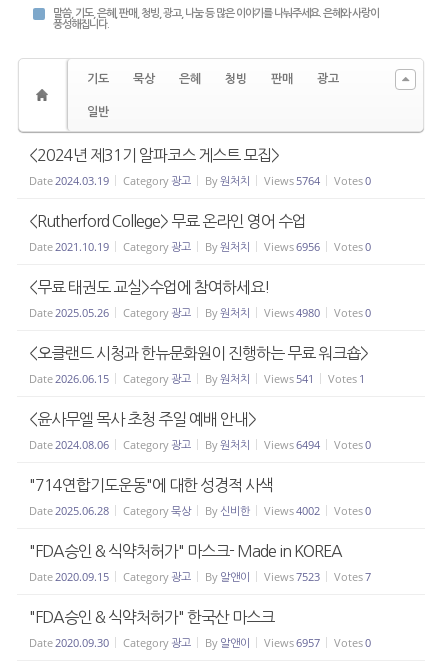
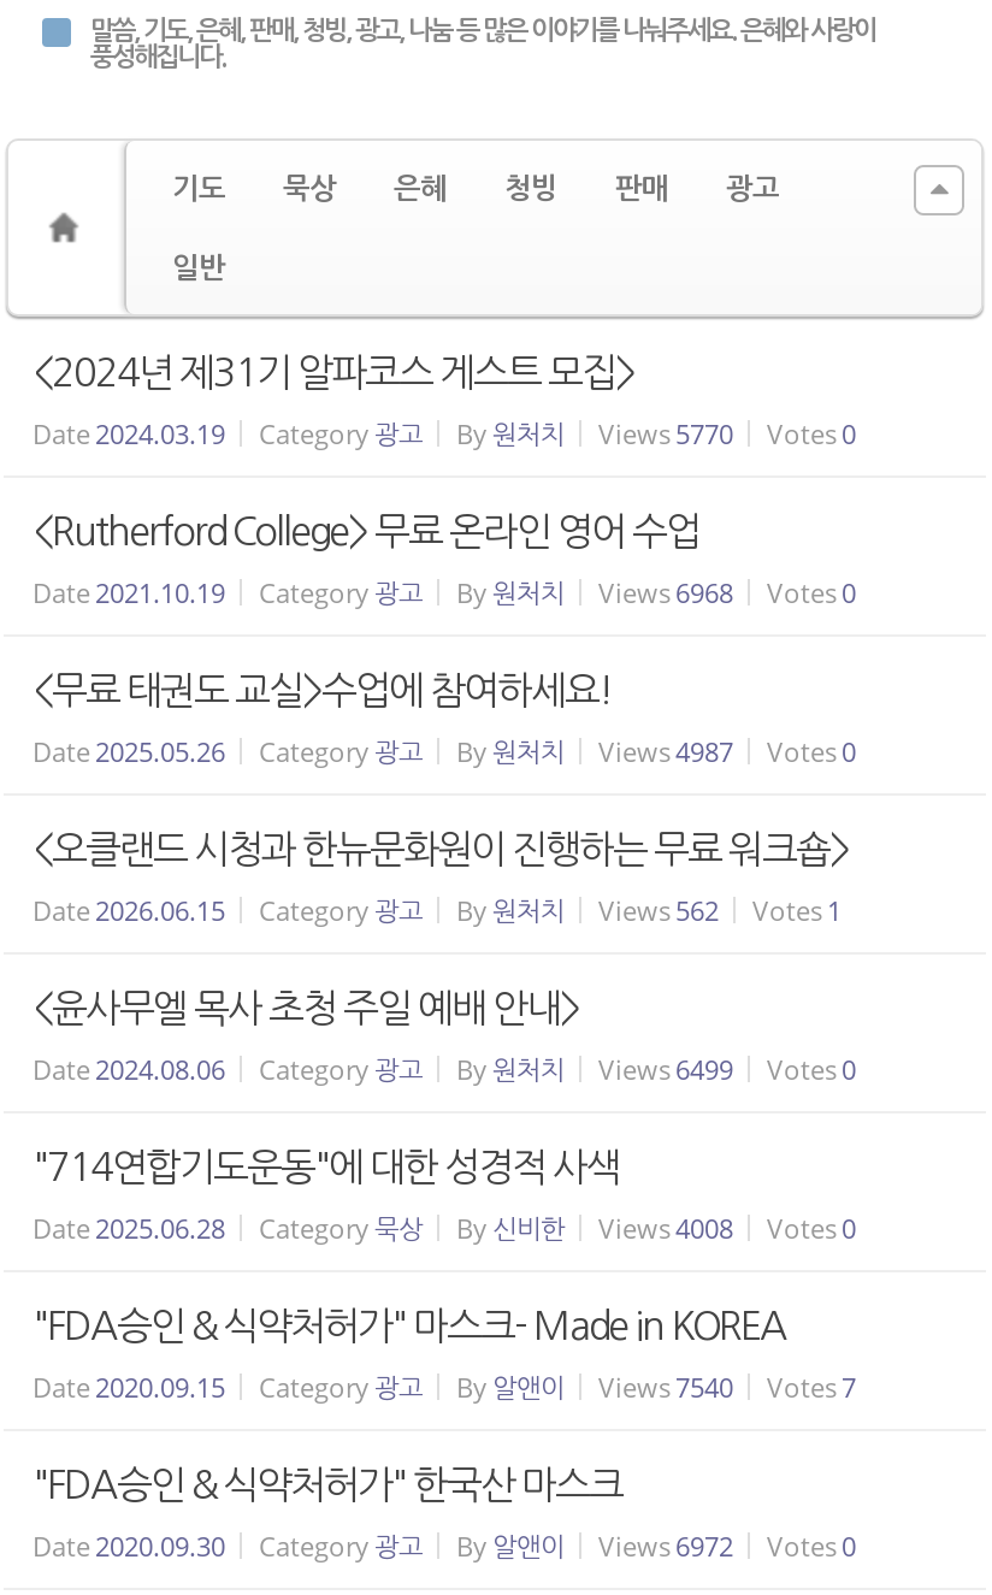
- Date 2024.03.19 Category 광고 By 원처치 Views 5764 Votes 0
+ Date 2024.03.19 Category 광고 By 원처치 Views 5770 Votes 0

- Date 2021.10.19 Category 광고 By 원처치 Views 6956 Votes 0
+ Date 2021.10.19 Category 광고 By 원처치 Views 6968 Votes 0

- Date 2025.05.26 Category 광고 By 원처치 Views 4980 Votes 0
+ Date 2025.05.26 Category 광고 By 원처치 Views 4987 Votes 0

- Date 2026.06.15 Category 광고 By 원처치 Views 541 Votes 1
+ Date 2026.06.15 Category 광고 By 원처치 Views 562 Votes 1

- Date 2024.08.06 Category 광고 By 원처치 Views 6494 Votes 0
+ Date 2024.08.06 Category 광고 By 원처치 Views 6499 Votes 0

- Date 2025.06.28 Category 묵상 By 신비한 Views 4002 Votes 0
+ Date 2025.06.28 Category 묵상 By 신비한 Views 4008 Votes 0

- Date 2020.09.15 Category 광고 By 알앤이 Views 7523 Votes 7
+ Date 2020.09.15 Category 광고 By 알앤이 Views 7540 Votes 7

- Date 2020.09.30 Category 광고 By 알앤이 Views 6957 Votes 0
+ Date 2020.09.30 Category 광고 By 알앤이 Views 6972 Votes 0
